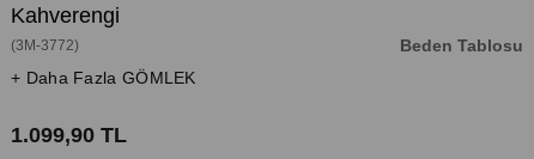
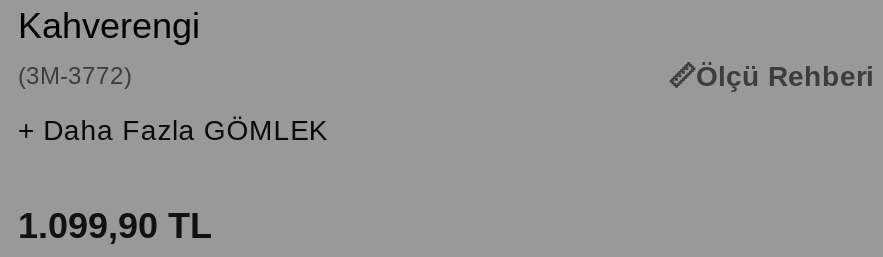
- Beden Tablosu
+ Ölçü Rehberi
